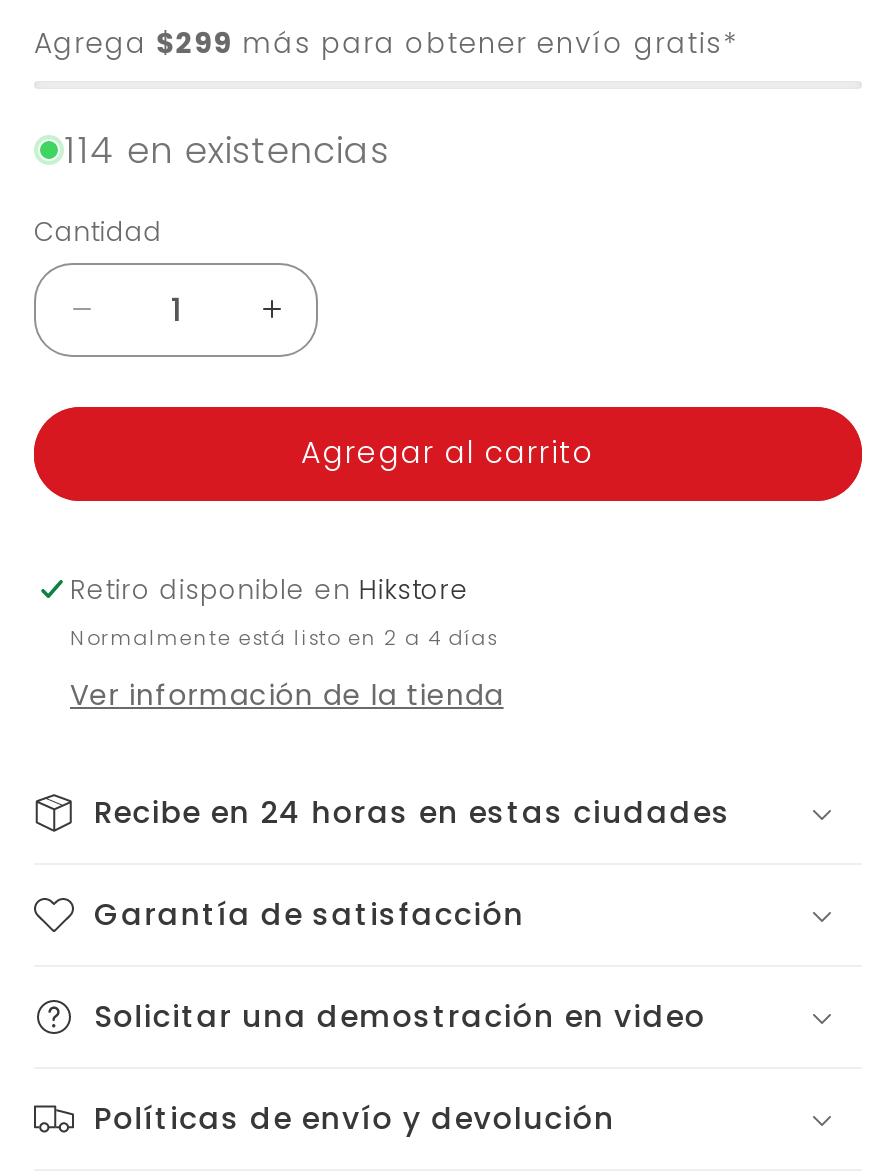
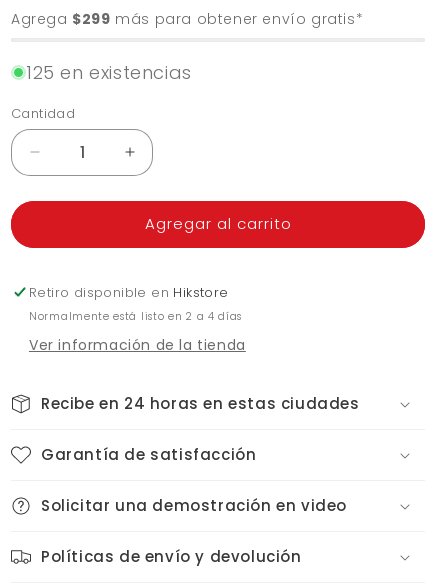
- 114 en existencias
+ 125 en existencias
